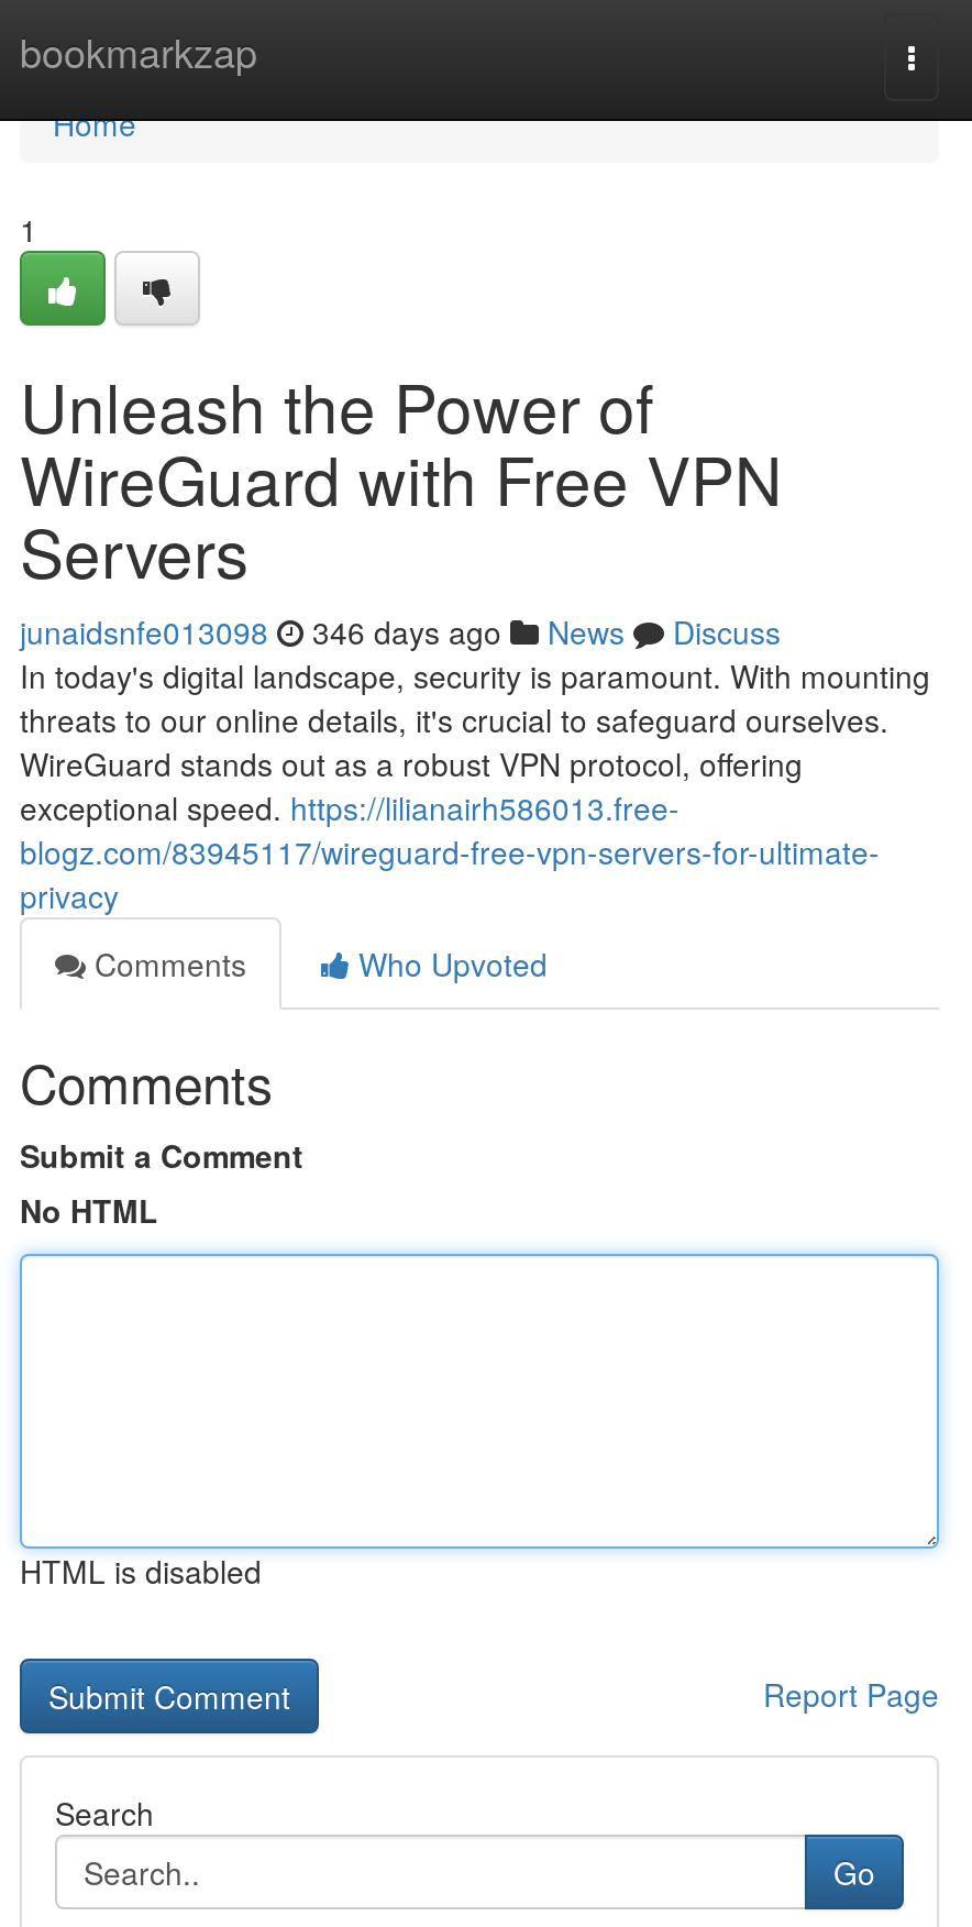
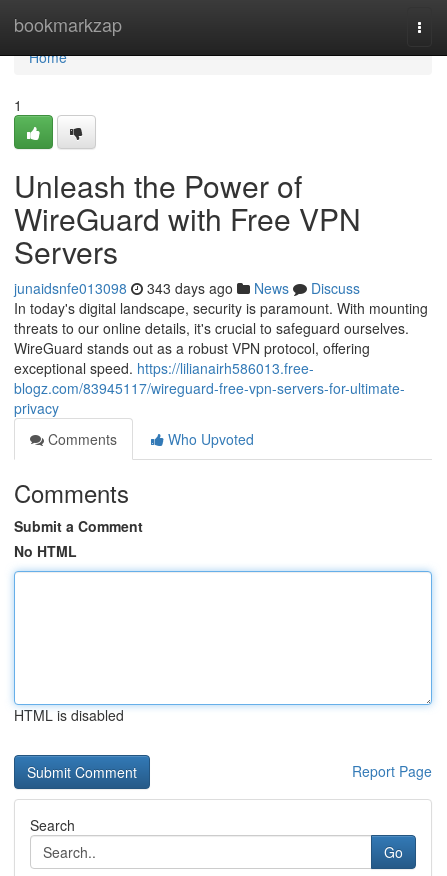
- junaidsnfe013098 346 days ago News Discuss
+ junaidsnfe013098 343 days ago News Discuss
